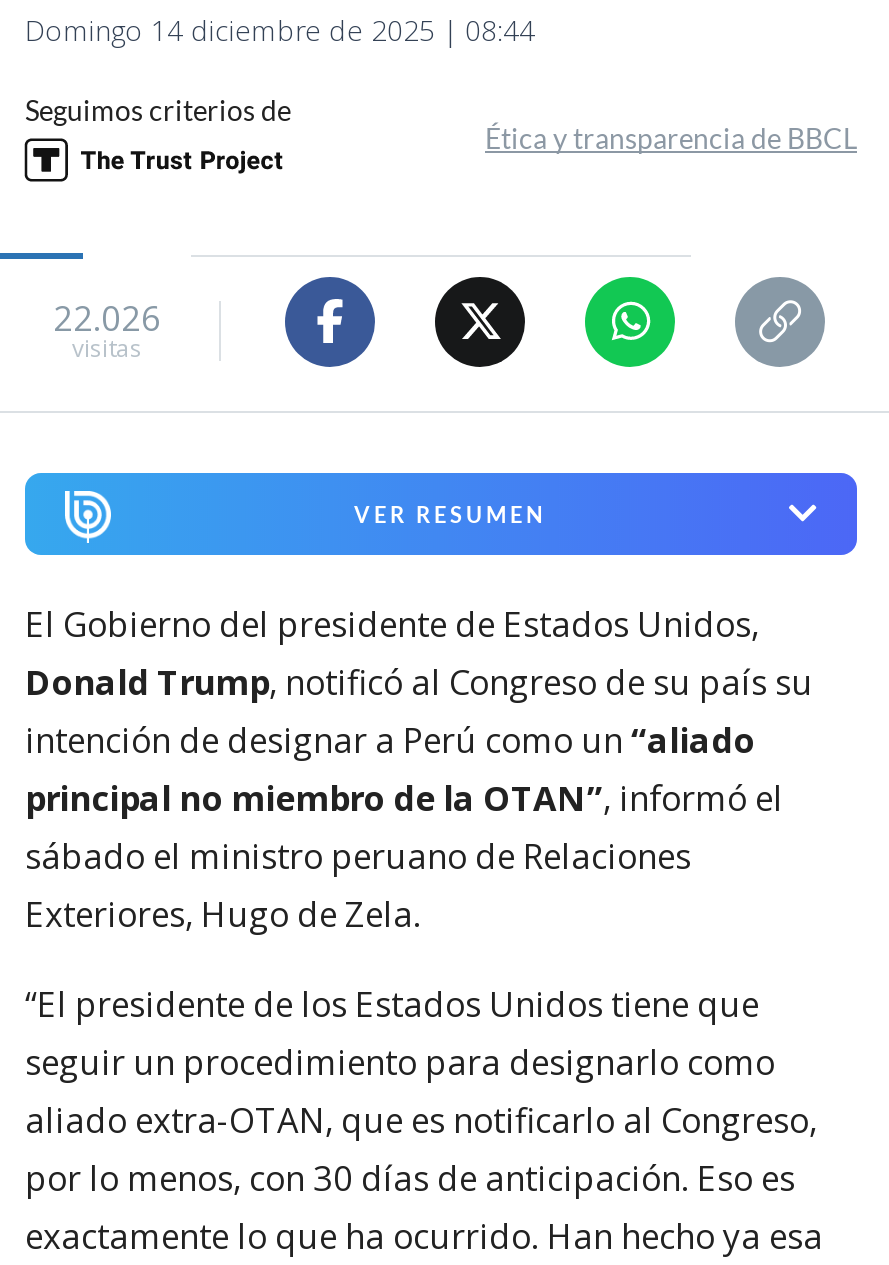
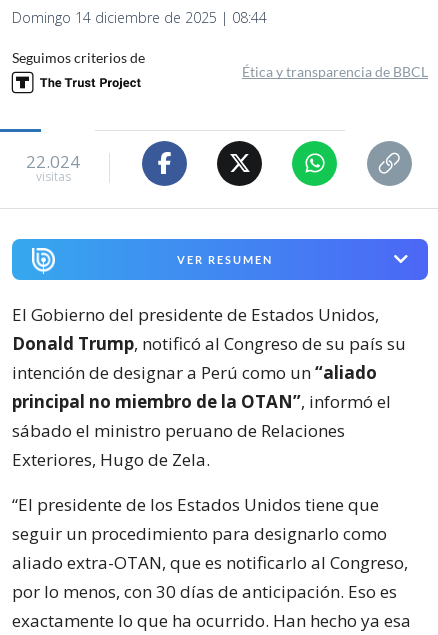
- 22.026
+ 22.024
